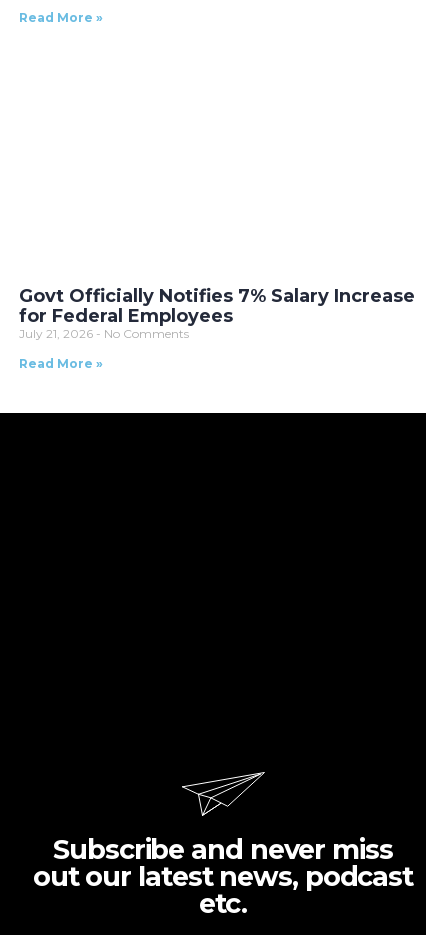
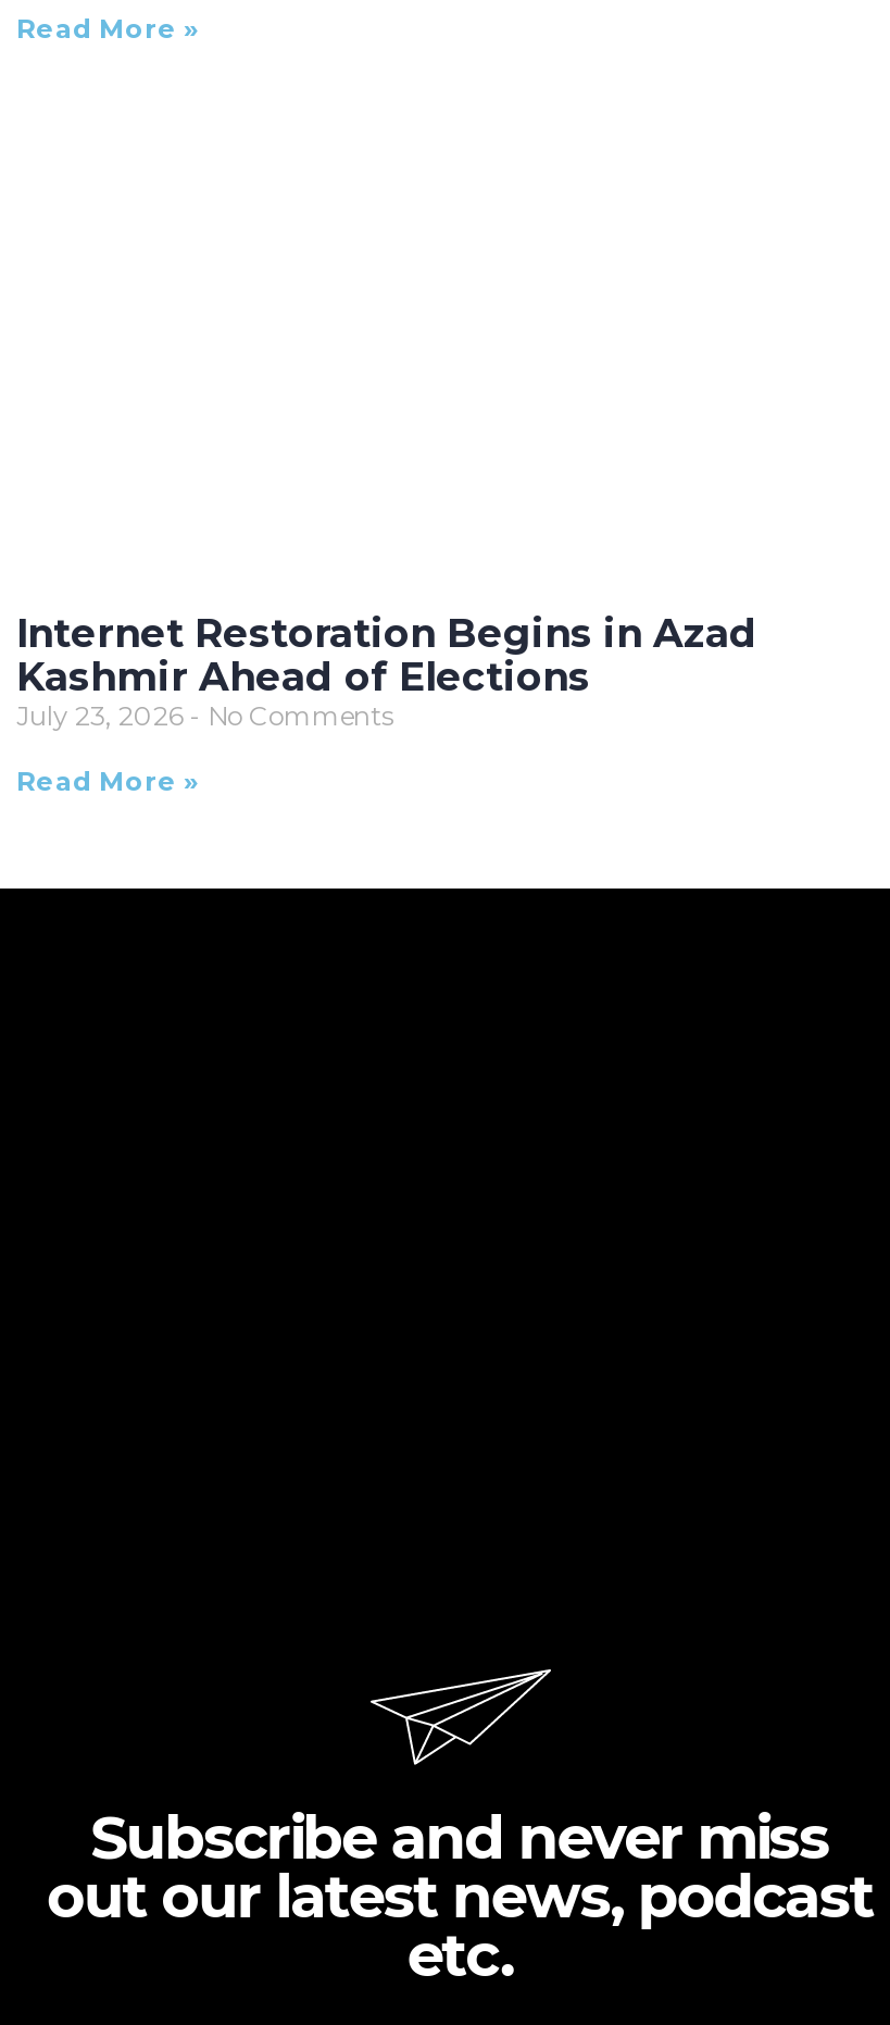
- Govt Officially Notifies 7% Salary Increase
- for Federal Employees
- July 21, 2026 No Comments
+ Internet Restoration Begins in Azad
+ Kashmir Ahead of Elections
+ July 23, 2026 No Comments
